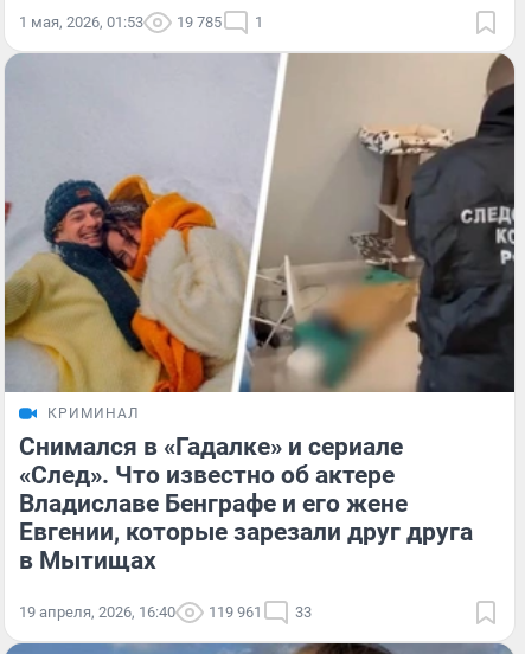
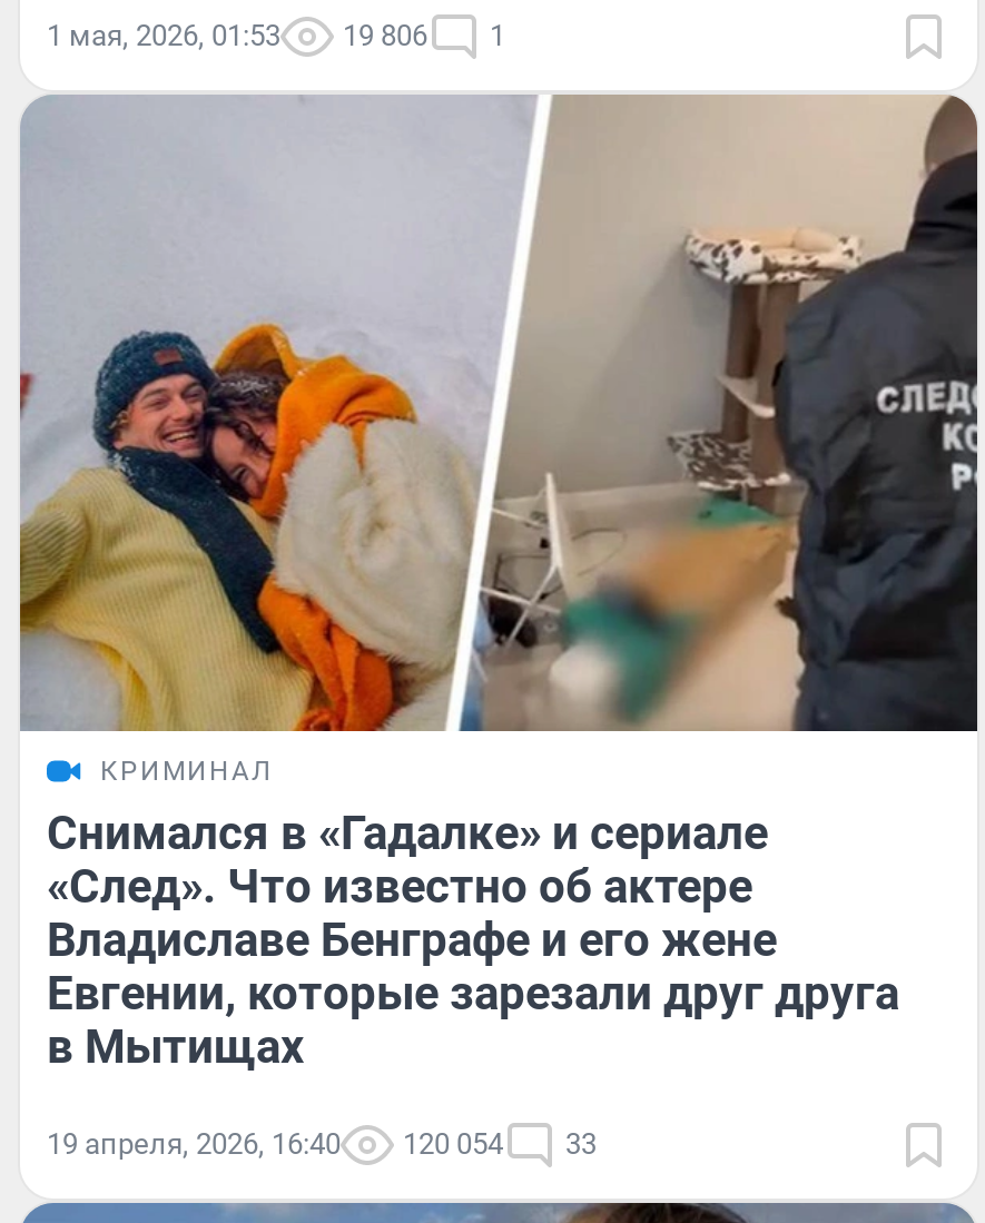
- 1 мая, 2026, 01:53 19 785 1
+ 1 мая, 2026, 01:53 19 806 1

- 19 апреля, 2026, 16:40 119 961 33
+ 19 апреля, 2026, 16:40 120 054 33
